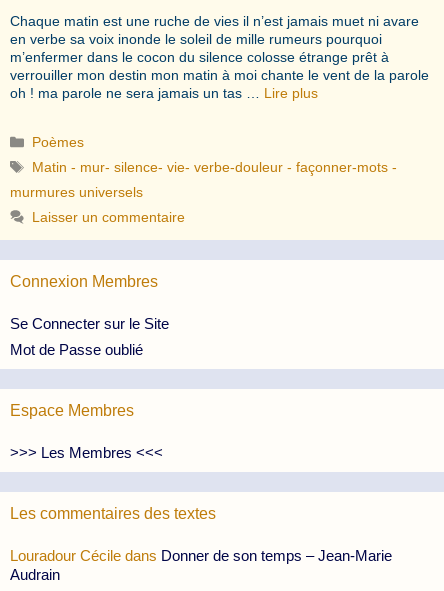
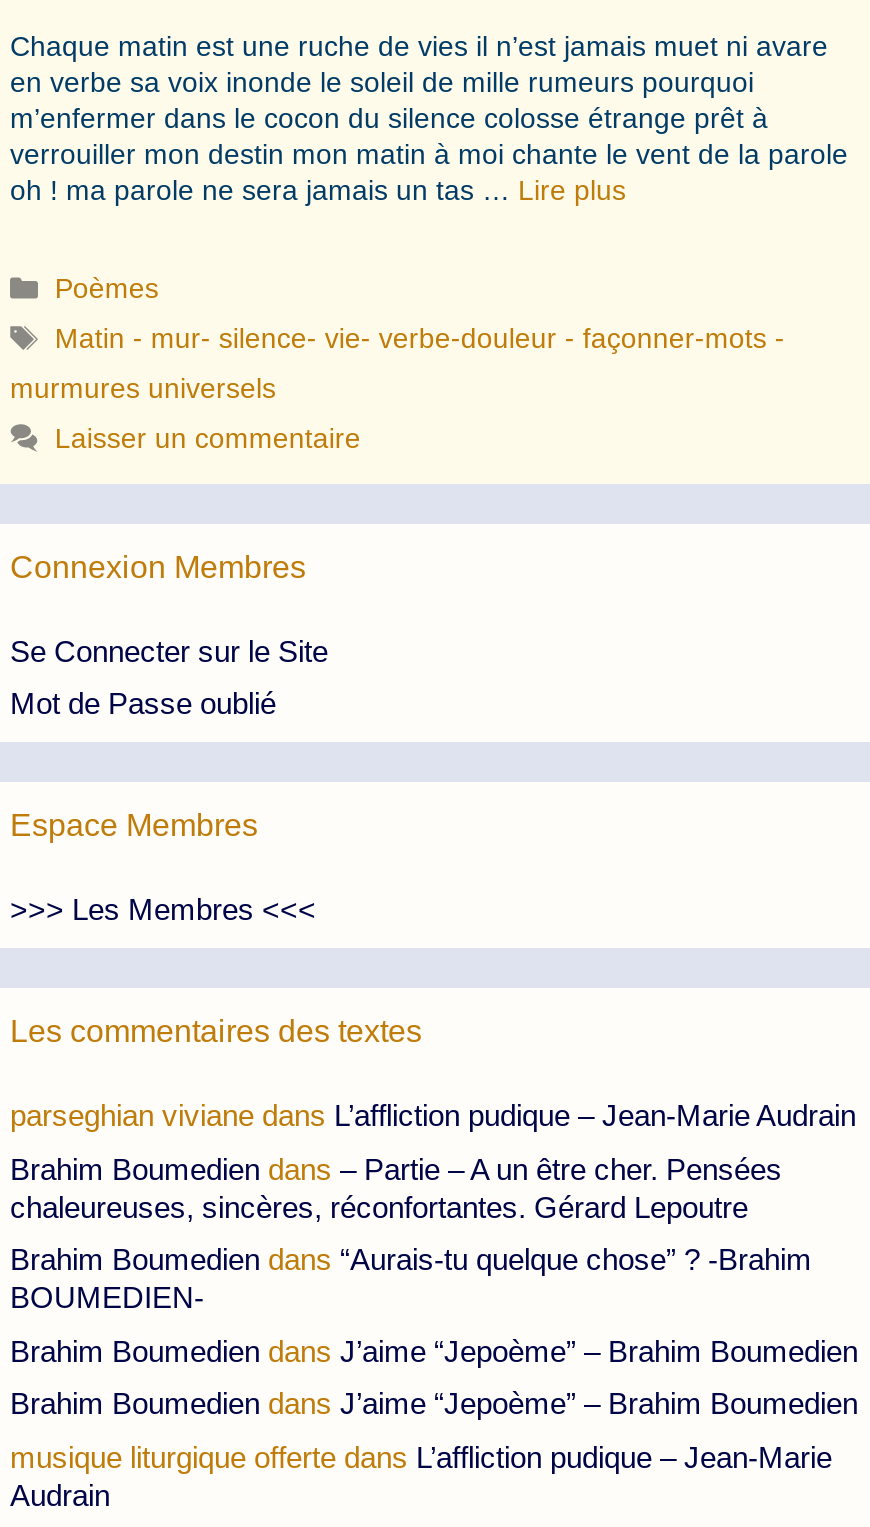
- Louradour Cécile dans Donner de son temps – Jean-Marie
+ parseghian viviane dans L’affliction pudique – Jean-Marie Audrain
+ Brahim Boumedien dans – Partie – A un être cher. Pensées
+ chaleureuses, sincères, réconfortantes. Gérard Lepoutre
+ Brahim Boumedien dans “Aurais-tu quelque chose” ? -Brahim
+ BOUMEDIEN-
+ Brahim Boumedien dans J’aime “Jepoème” – Brahim Boumedien
+ Brahim Boumedien dans J’aime “Jepoème” – Brahim Boumedien
+ musique liturgique offerte dans L’affliction pudique – Jean-Marie
